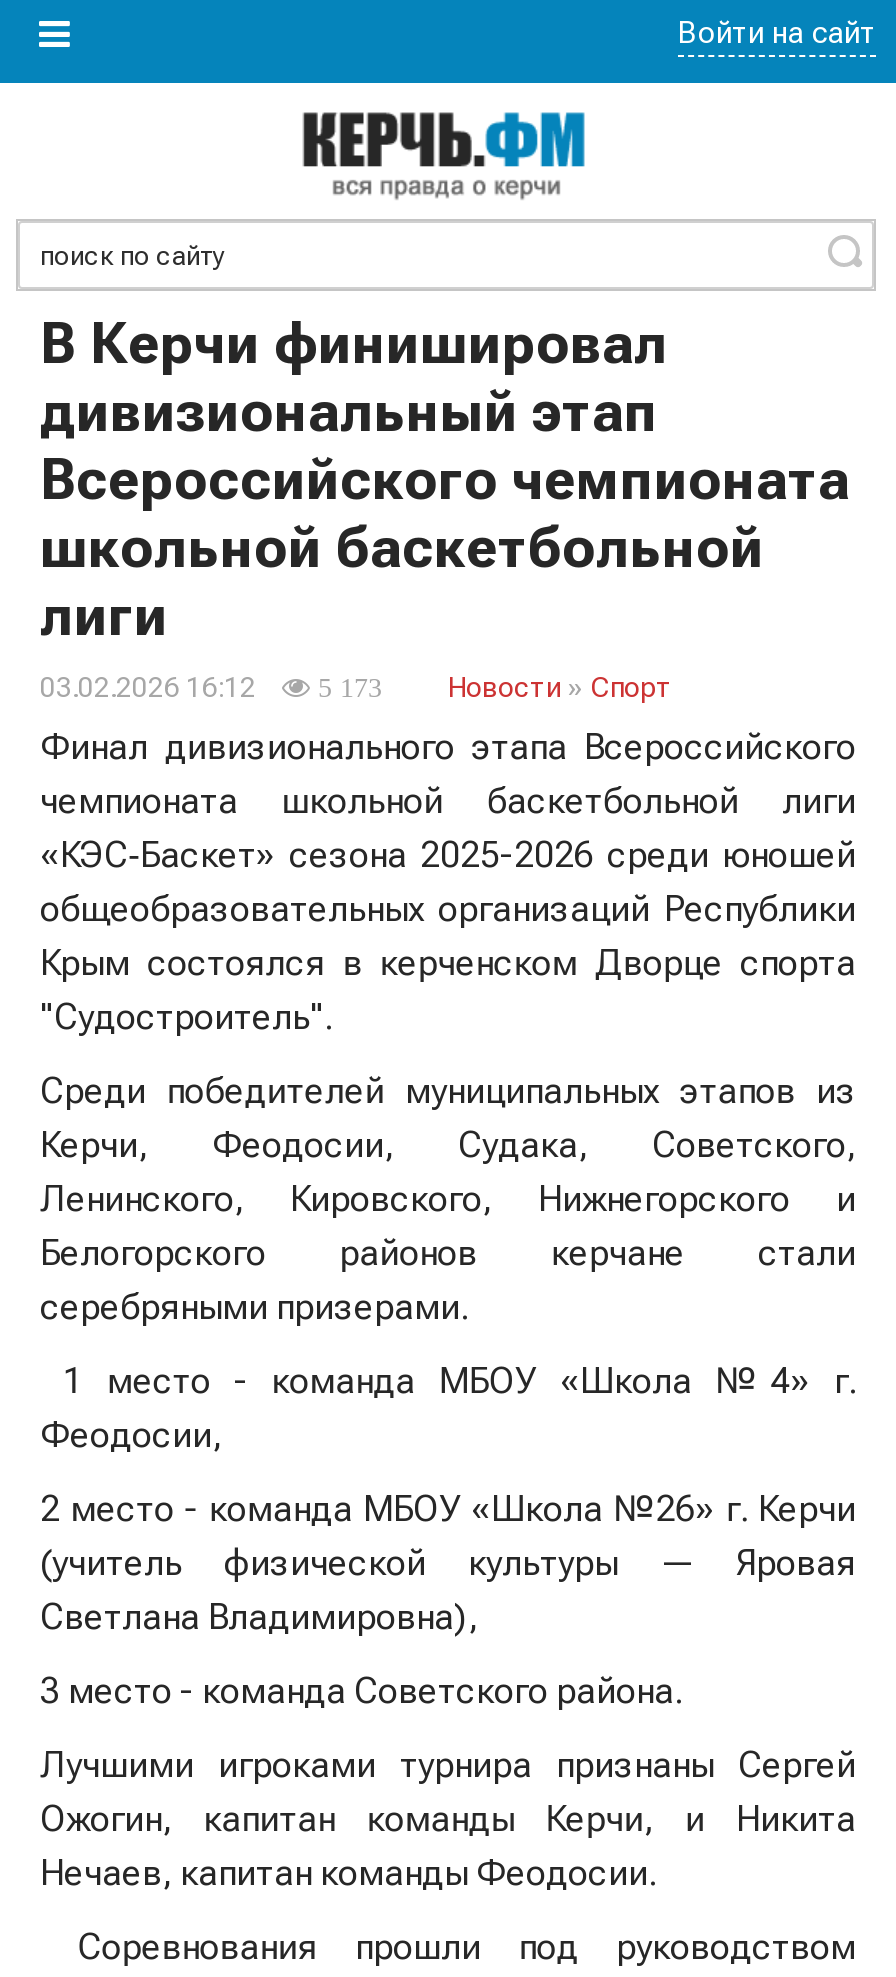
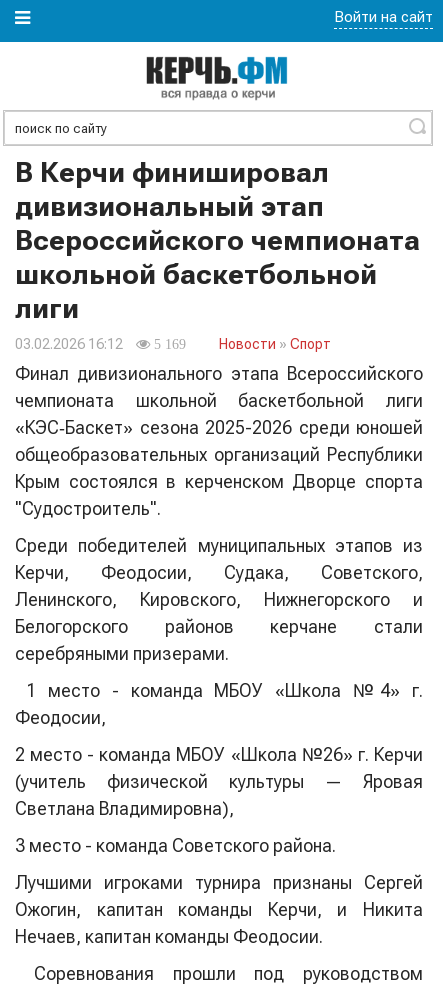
- 03.02.2026 16:12 5 173
+ 03.02.2026 16:12 5 169
